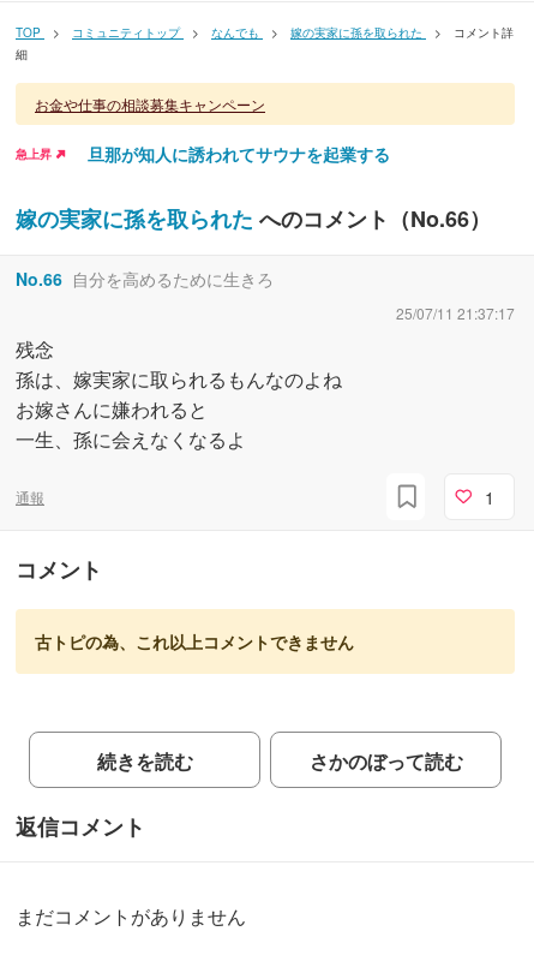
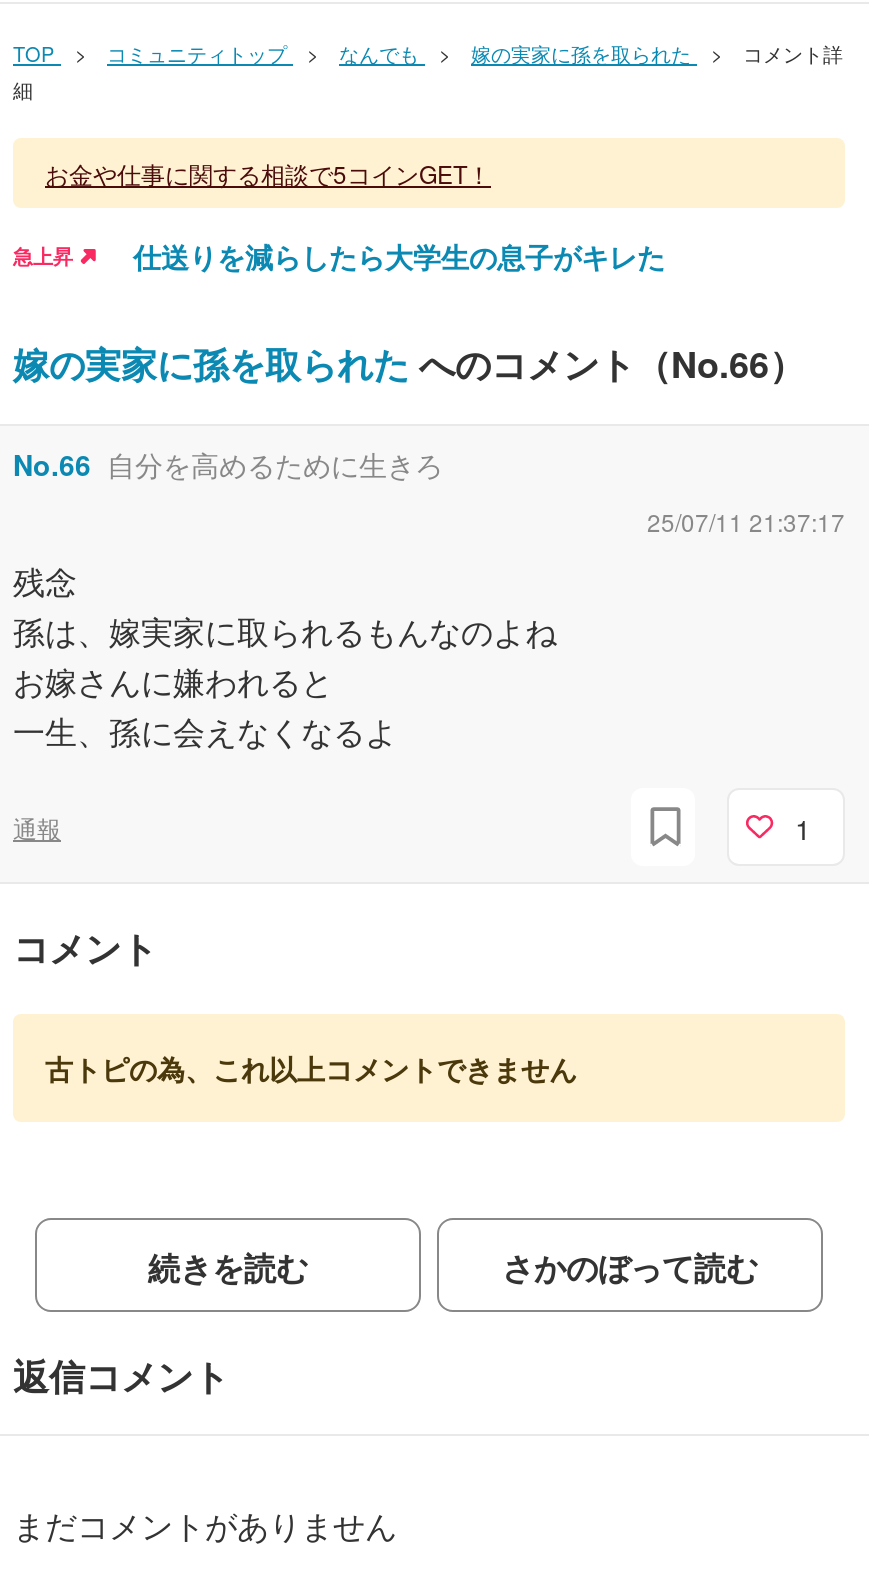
- お金や仕事の相談募集キャンペーン
+ お金や仕事に関する相談で5コインGET！

- 旦那が知人に誘われてサウナを起業する
+ 仕送りを減らしたら大学生の息子がキレた
